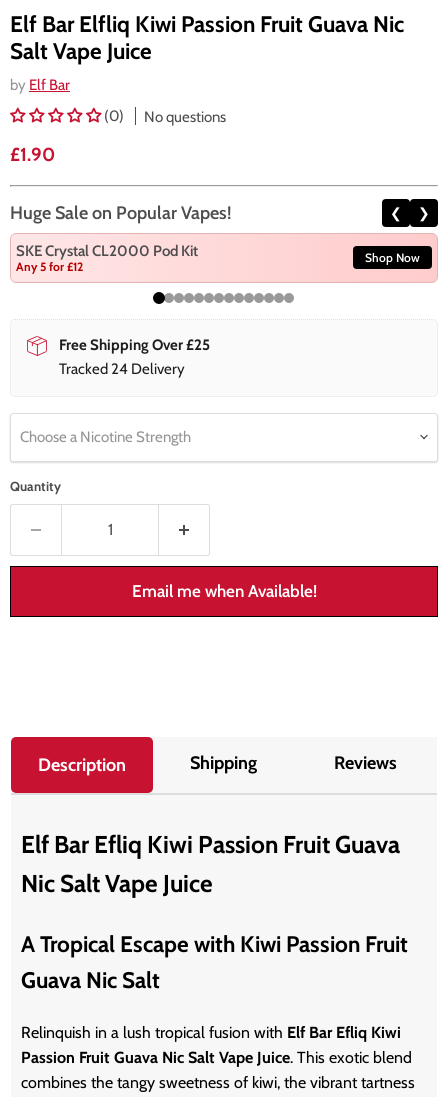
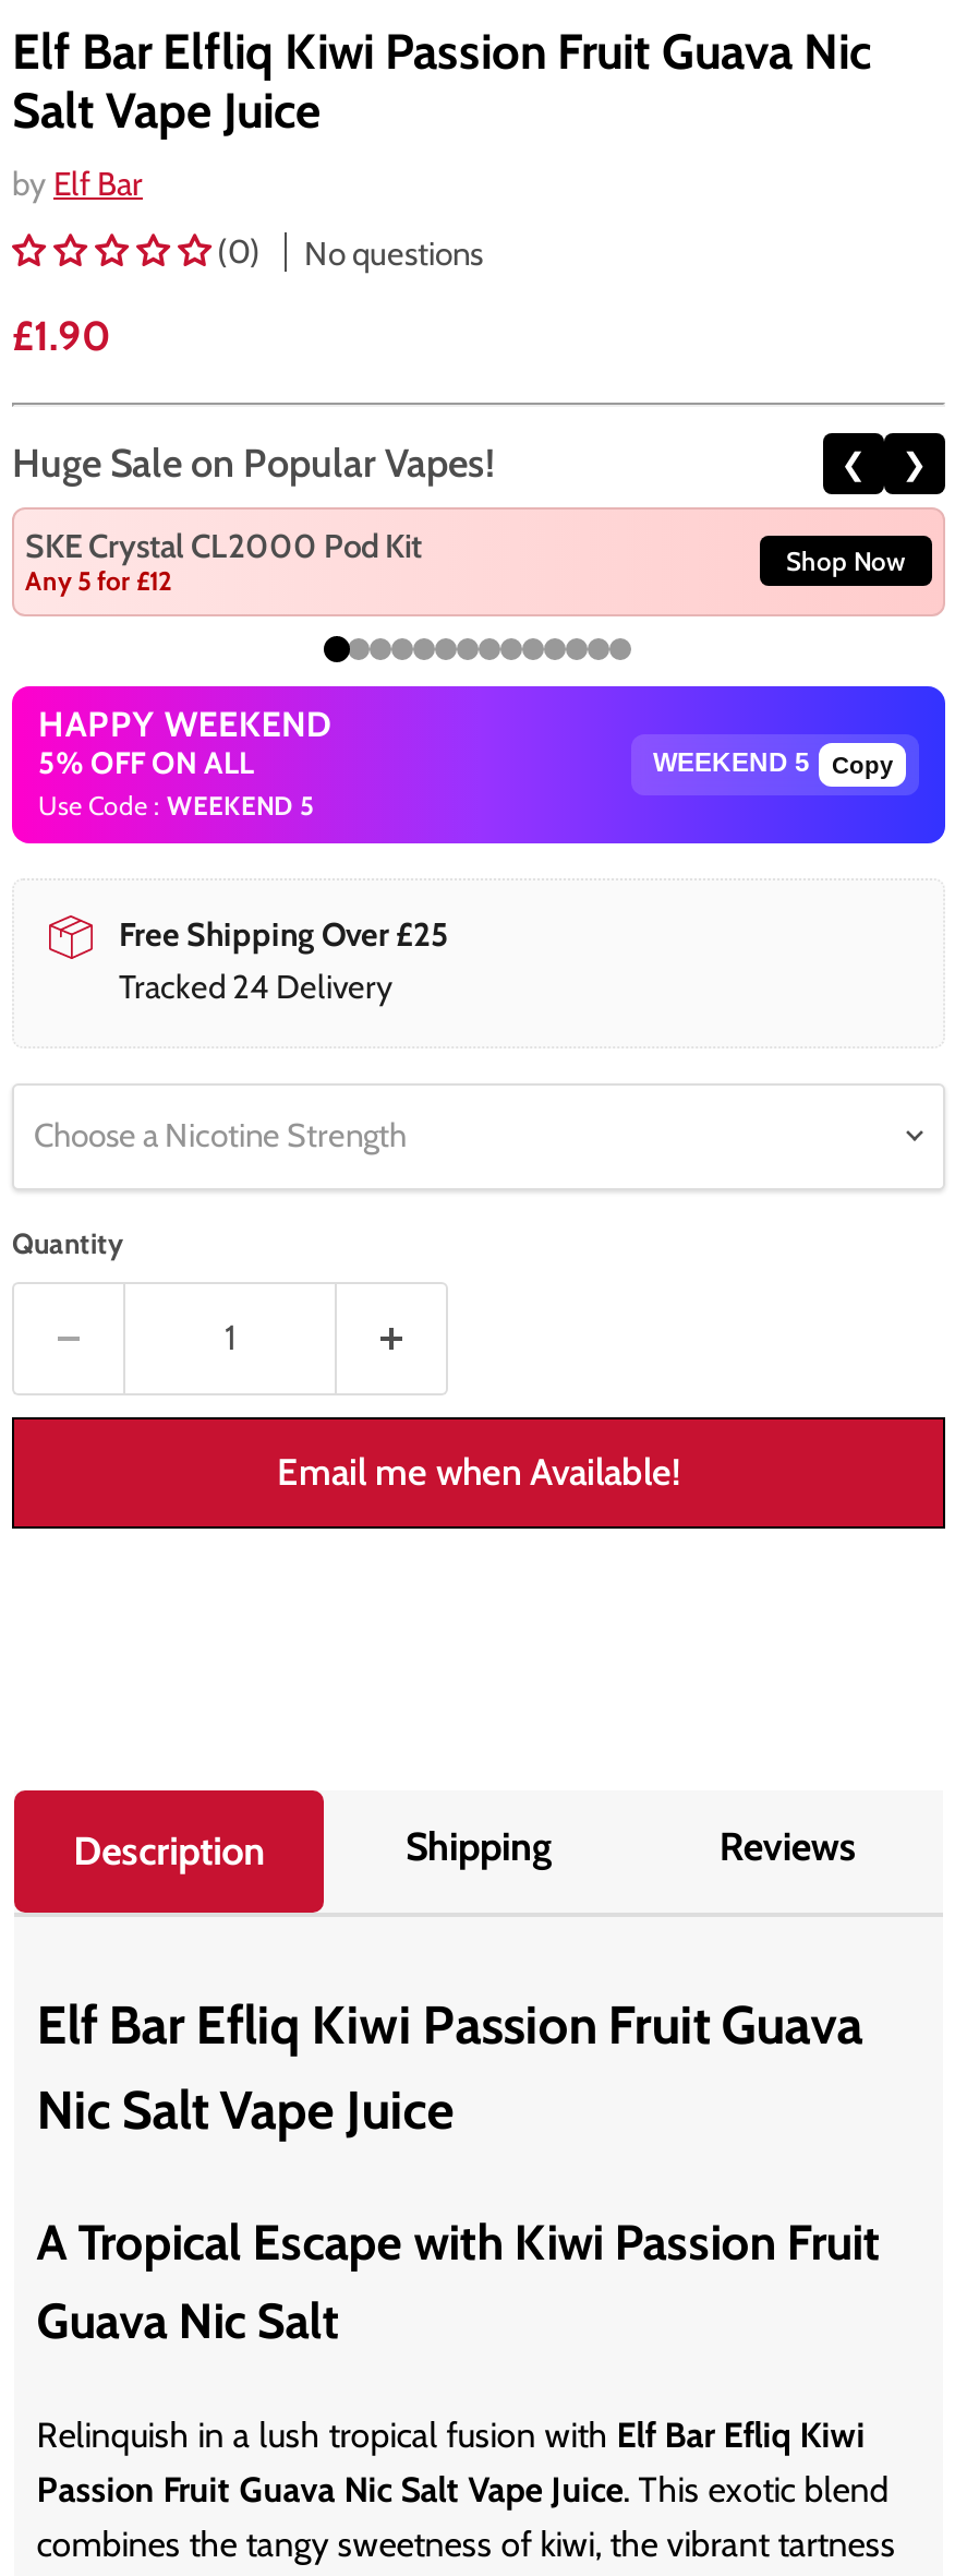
+ [image]
+ HAPPY WEEKEND
+ 5% OFF ON ALL
+ Use Code : WEEKEND 5

+ Copy
